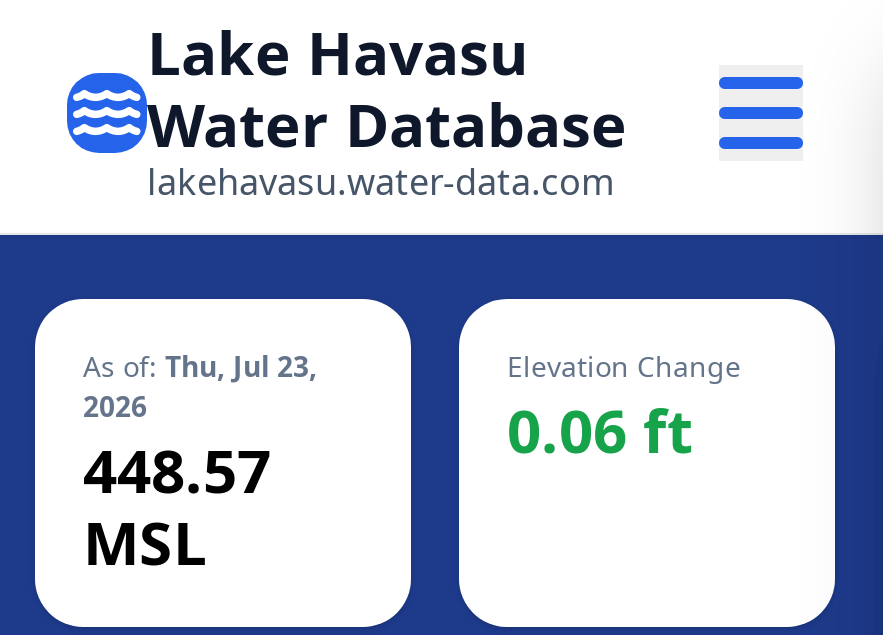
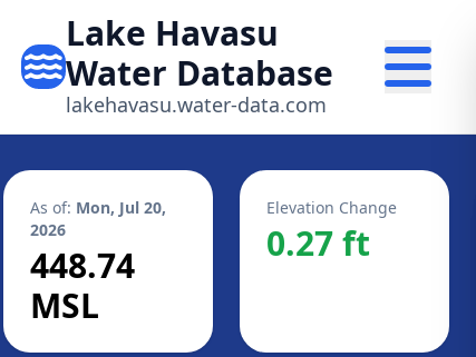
- As of: Thu, Jul 23,
+ As of: Mon, Jul 20,

- 0.06 ft
+ 0.27 ft

- 448.57
+ 448.74
